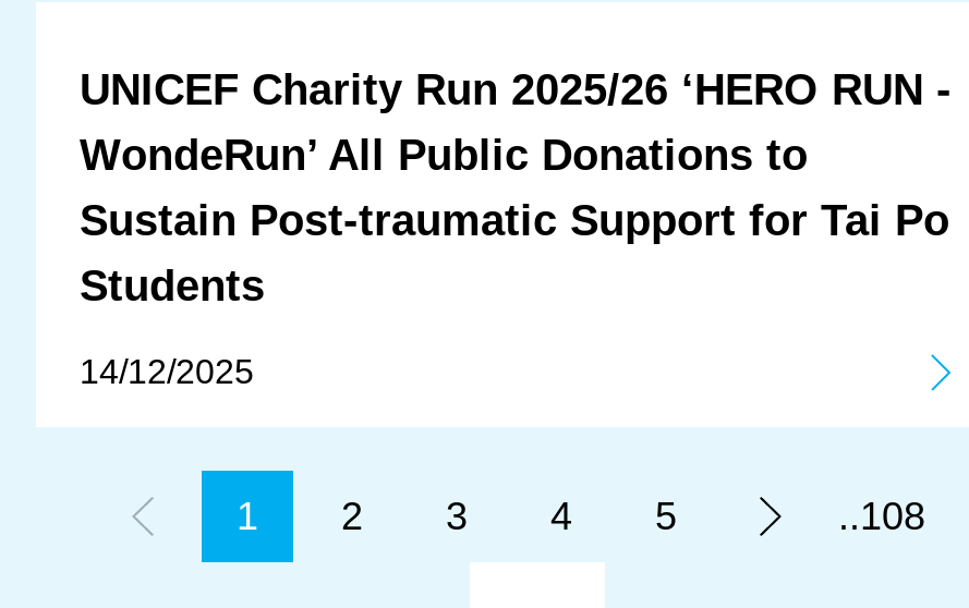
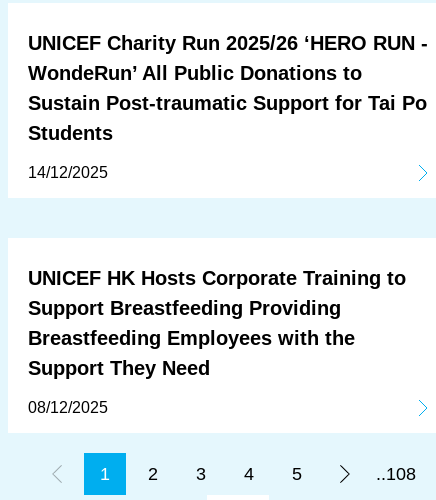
+ UNICEF HK Hosts Corporate Training to
+ Support Breastfeeding Providing
+ Breastfeeding Employees with the
+ Support They Need
+ 08/12/2025
